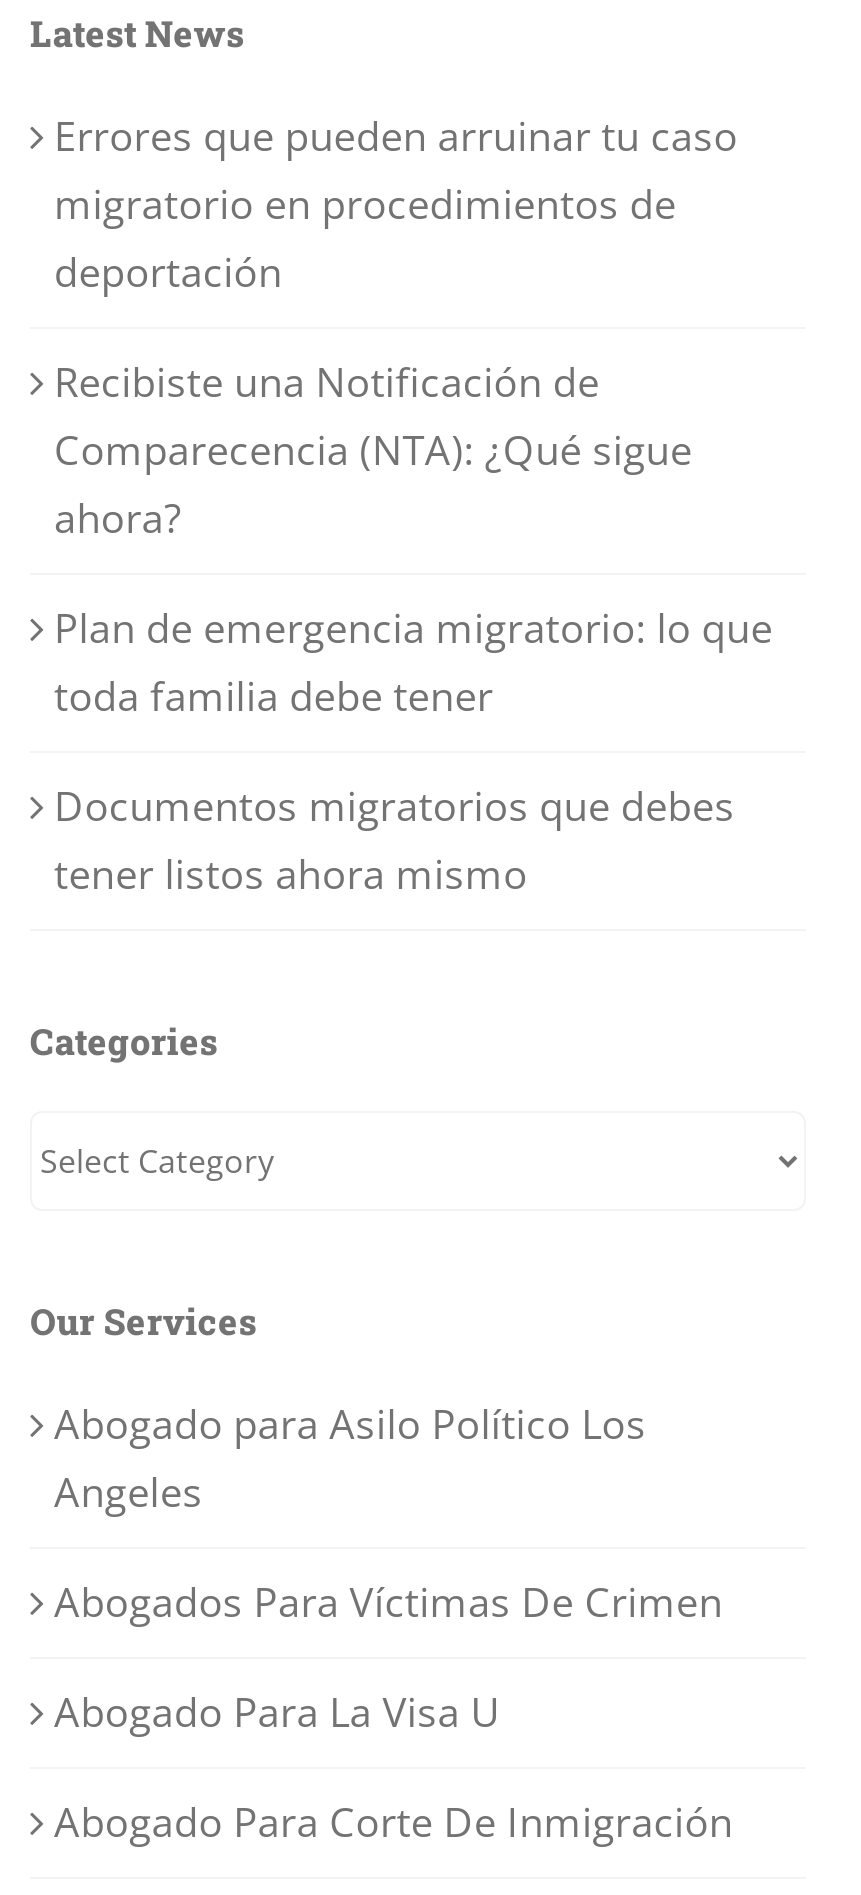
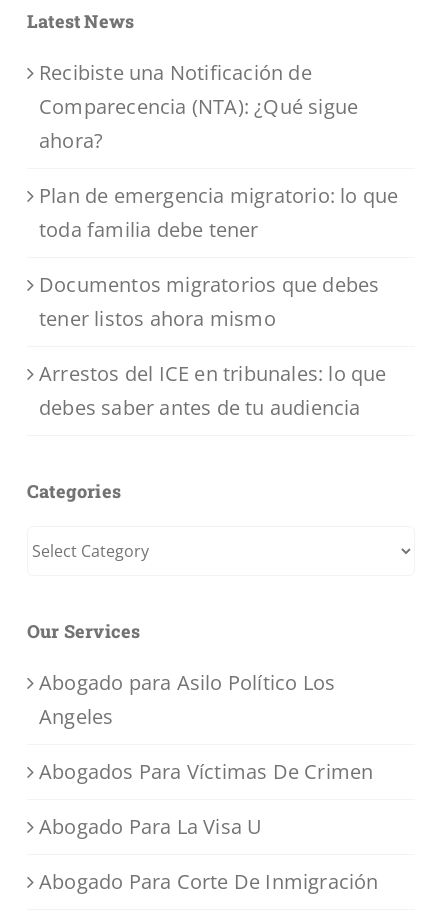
- Errores que pueden arruinar tu caso
- migratorio en procedimientos de
- deportación

moved up: Recibiste una Notificación de | Comparecencia (NTA): ¿Qué sigue | ahora? | Plan de emergencia migratorio: lo que | toda familia debe tener | Documentos migratorios que debes | tener listos ahora mismo

+ Arrestos del ICE en tribunales: lo que
+ debes saber antes de tu audiencia
